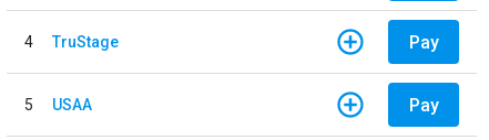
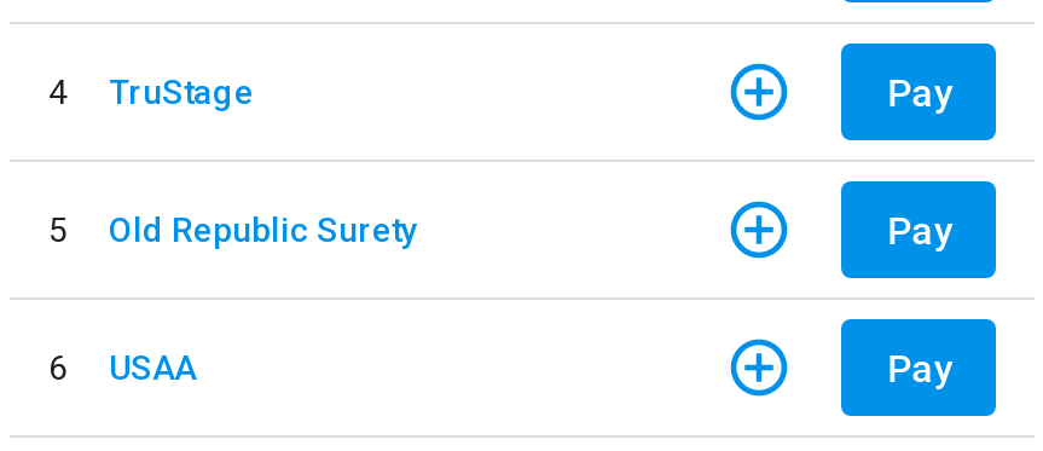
+ Old Republic Surety
+ Pay
+ 6
